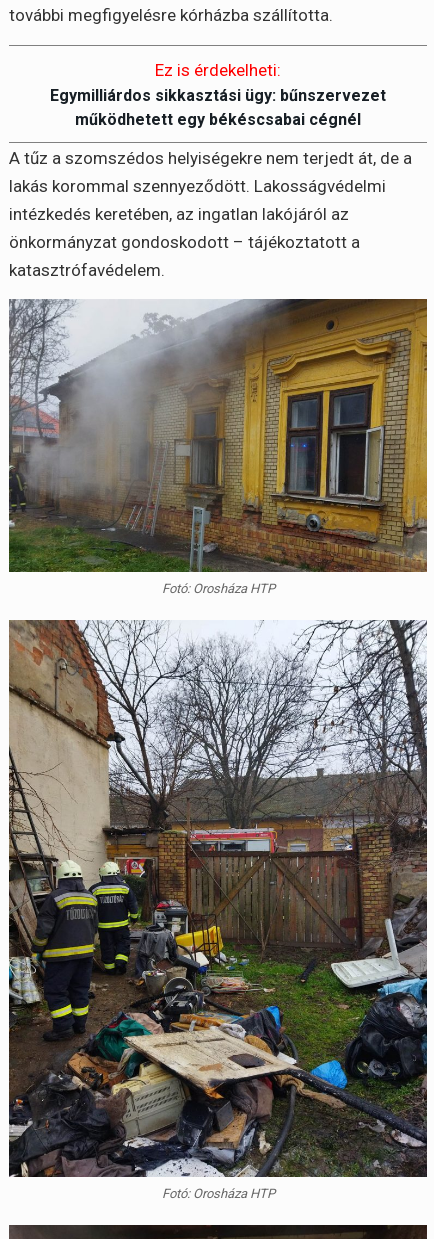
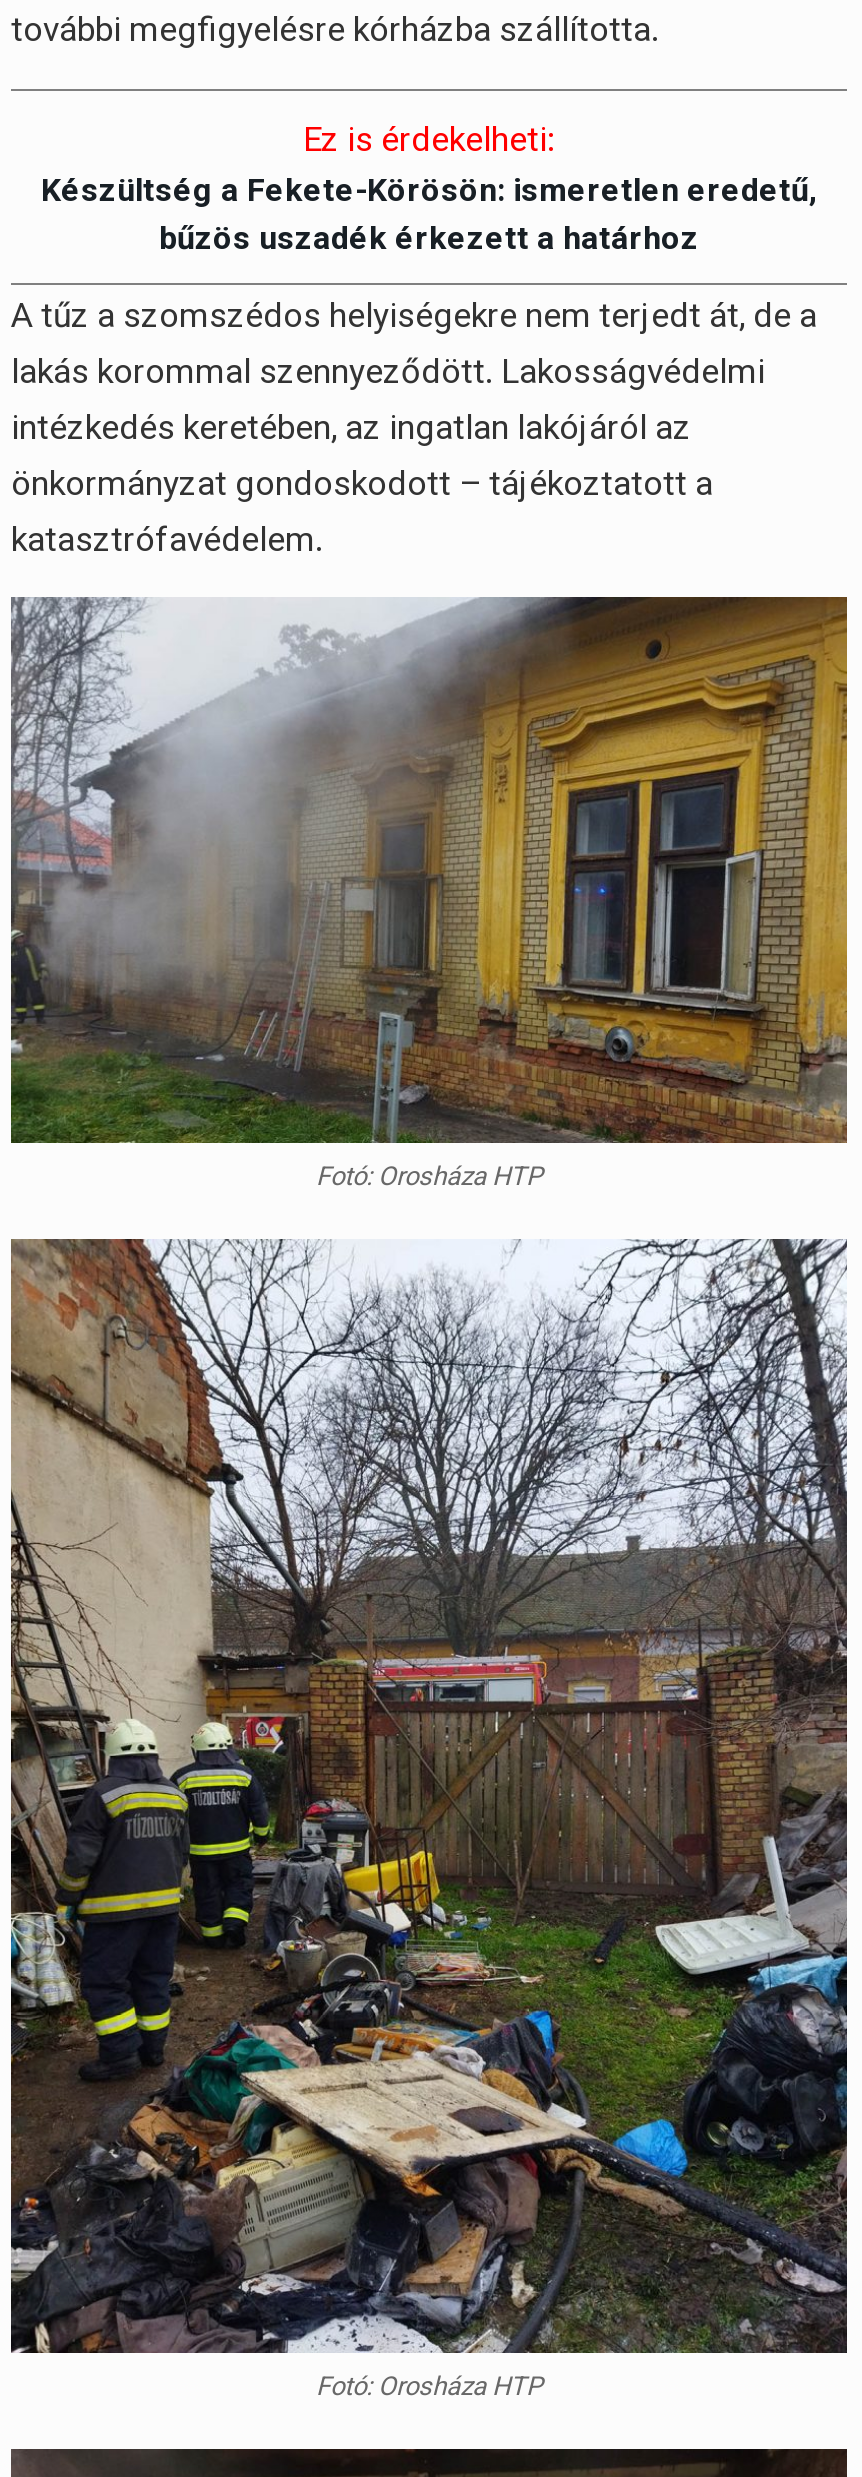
- Egymilliárdos sikkasztási ügy: bűnszervezet
- működhetett egy békéscsabai cégnél
+ Készültség a Fekete-Körösön: ismeretlen eredetű,
+ bűzös uszadék érkezett a határhoz
